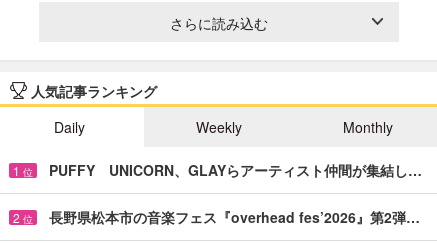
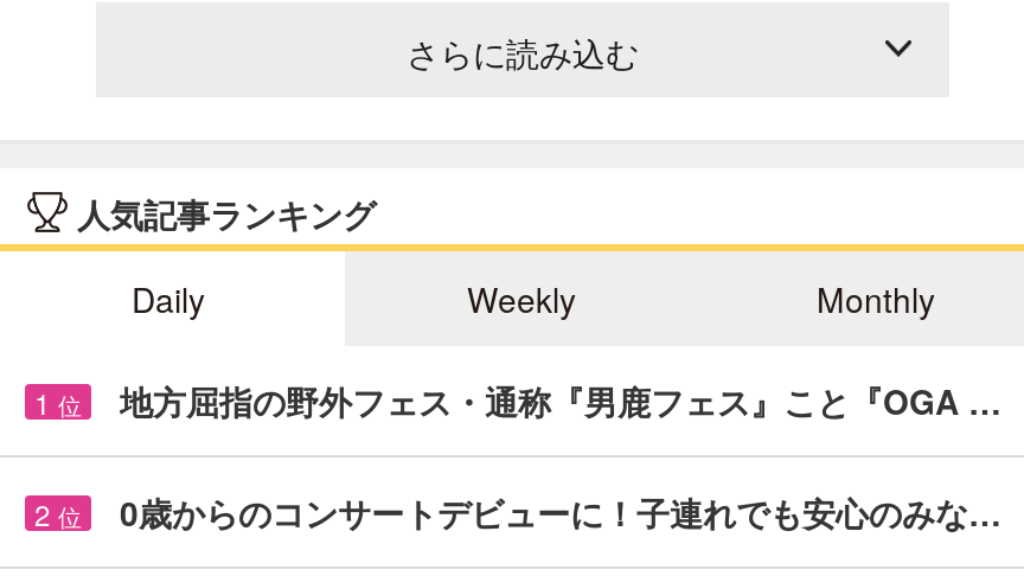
- PUFFY UNICORN、GLAYらアーティスト仲間が集結し…
+ 地方屈指の野外フェス・通称『男鹿フェス』こと『OGA …

- 長野県松本市の音楽フェス『overhead fes’2026』第2弾…
+ 0歳からのコンサートデビューに！子連れでも安心のみな…
